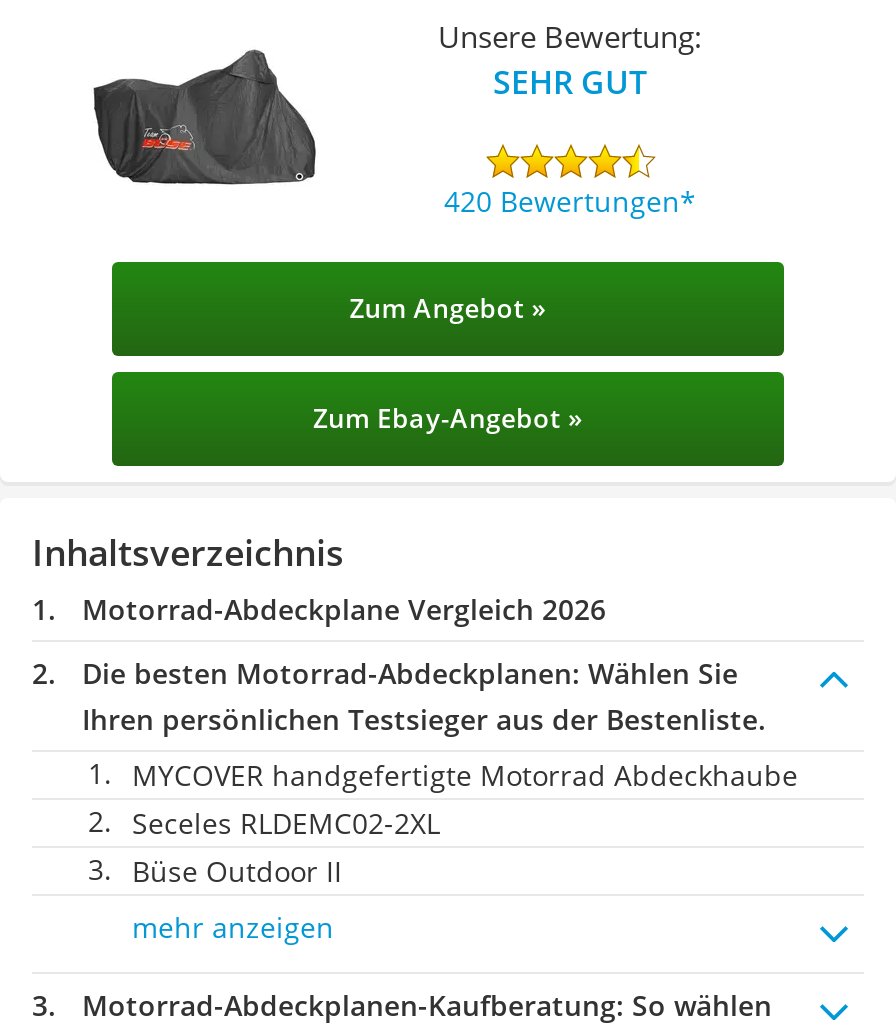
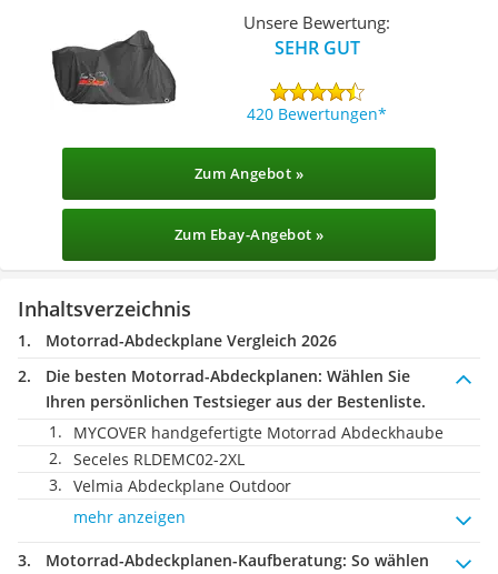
- Büse Outdoor II
+ Velmia Abdeckplane Outdoor
